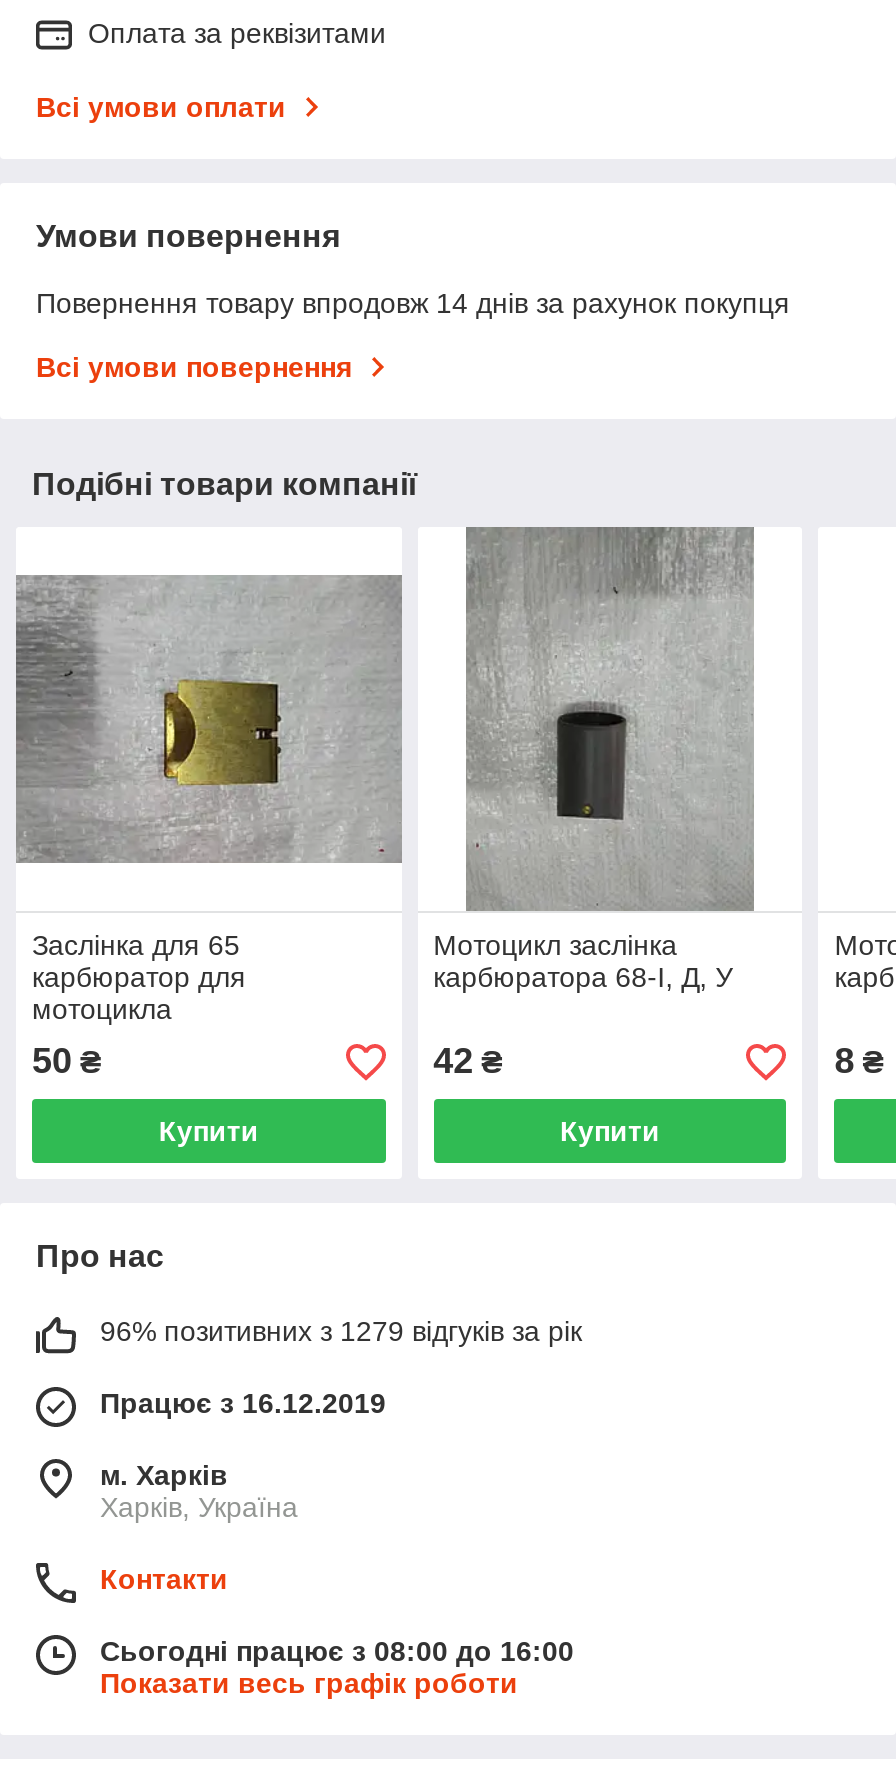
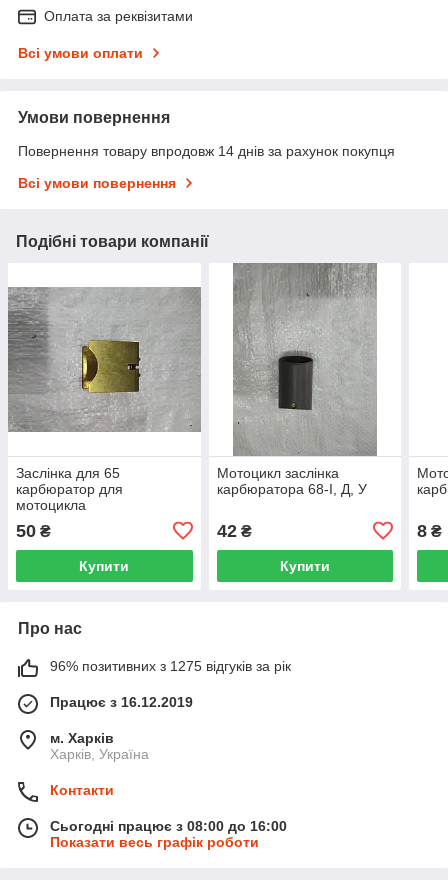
- 96% позитивних з 1279 відгуків за рік
+ 96% позитивних з 1275 відгуків за рік
